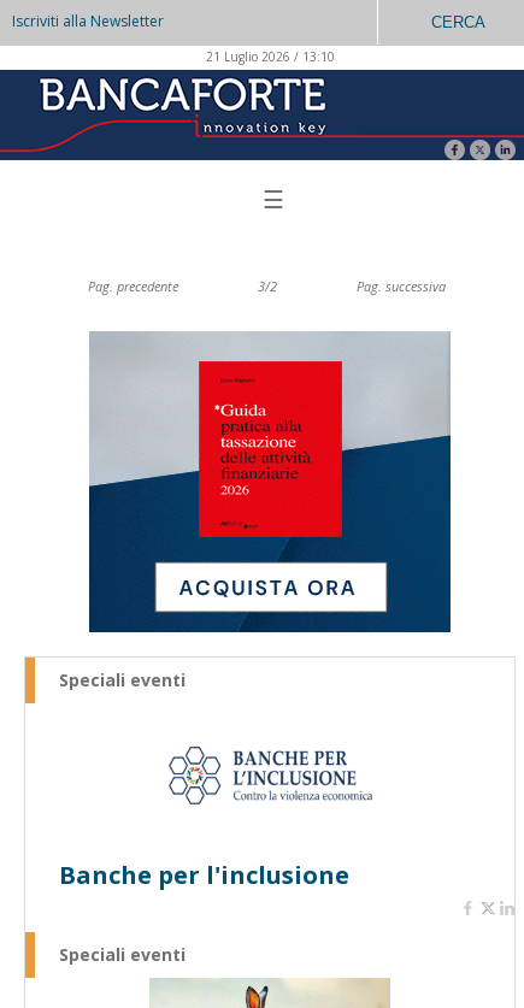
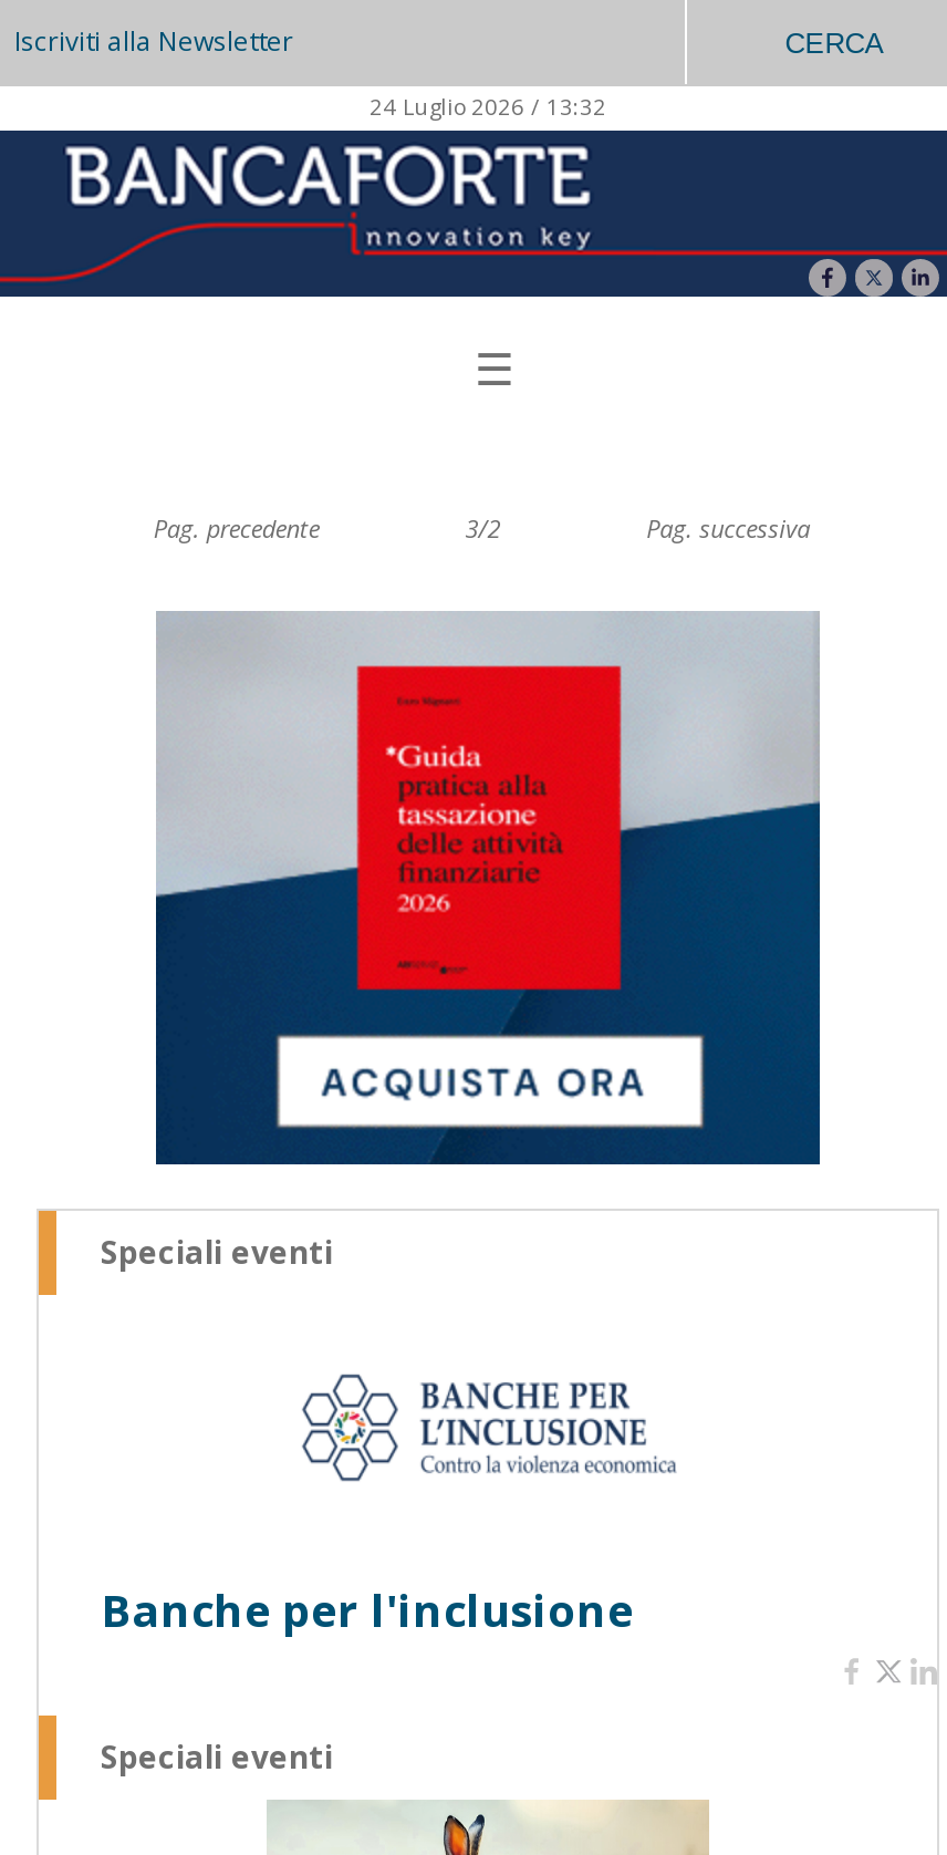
- 21 Luglio 2026 / 13:10
+ 24 Luglio 2026 / 13:32
